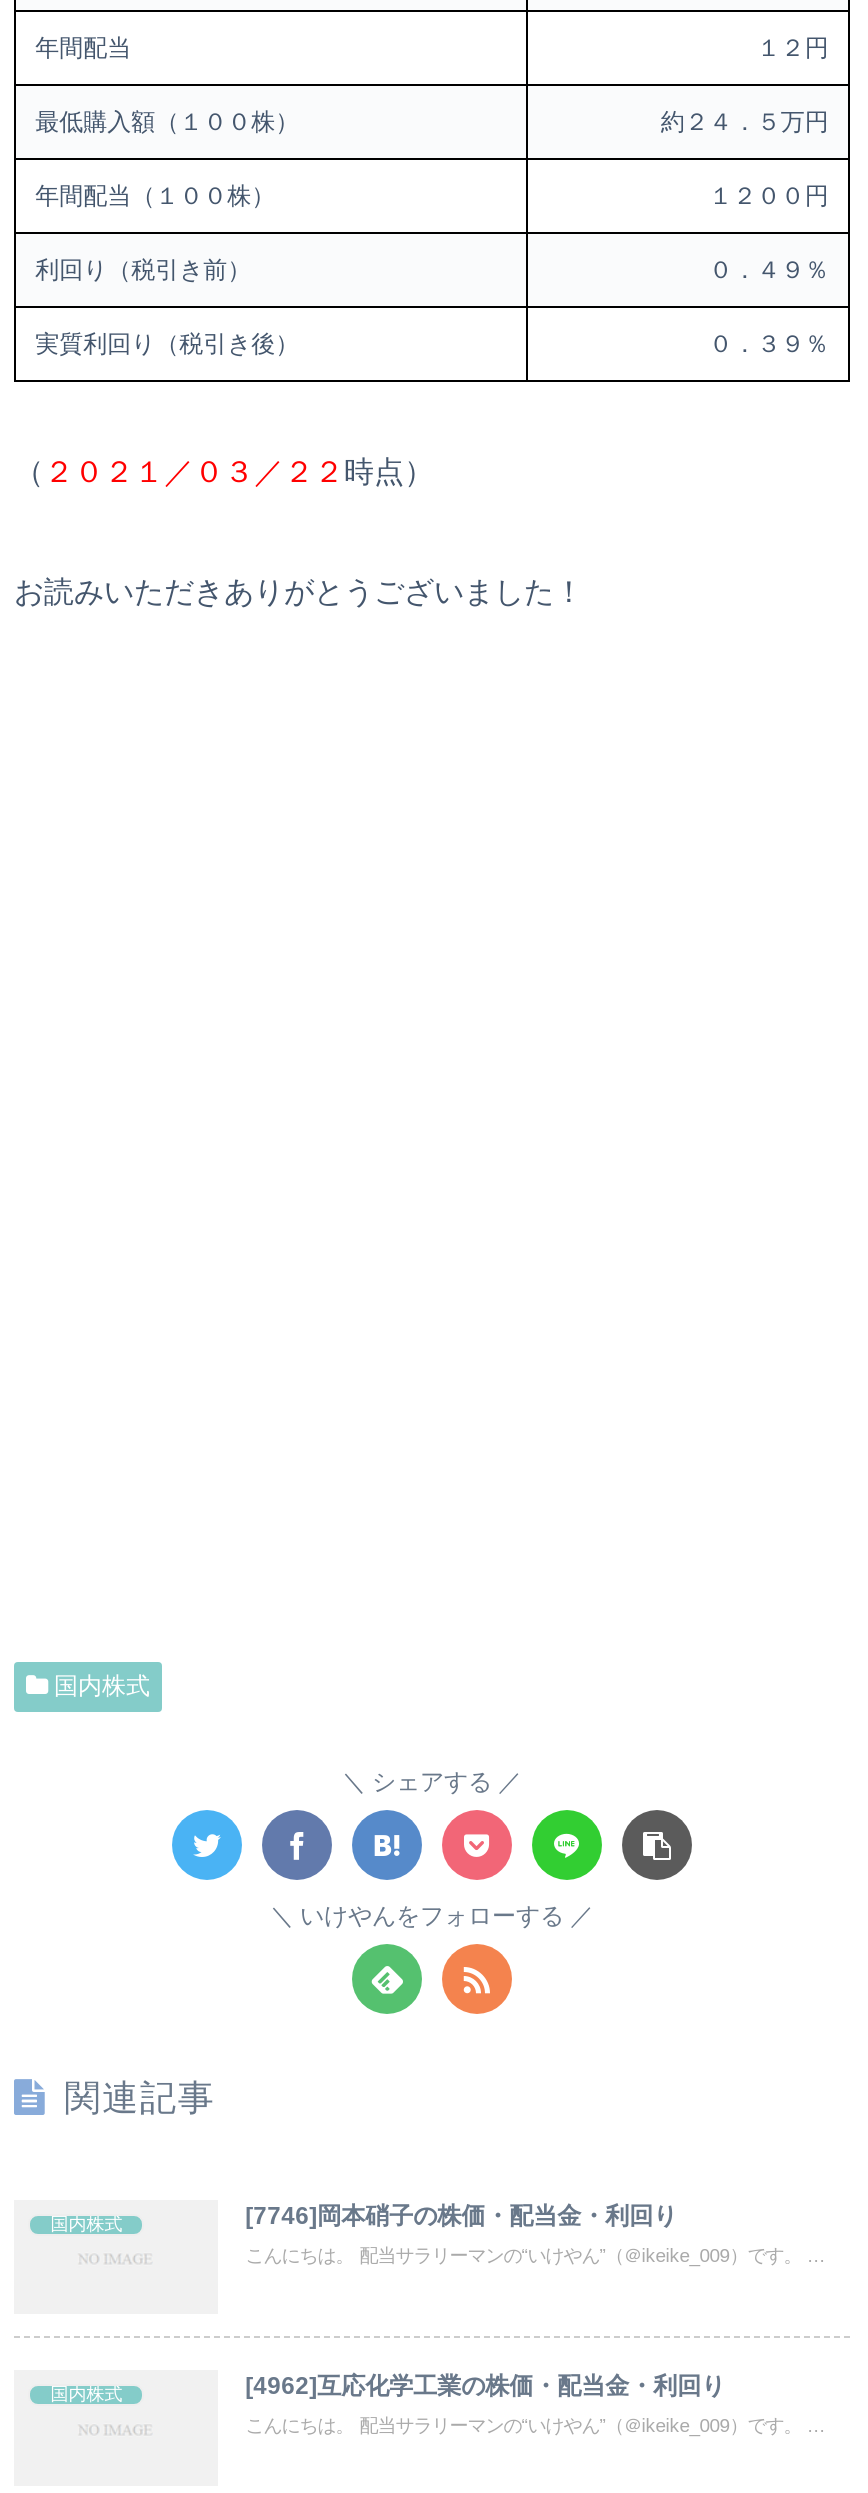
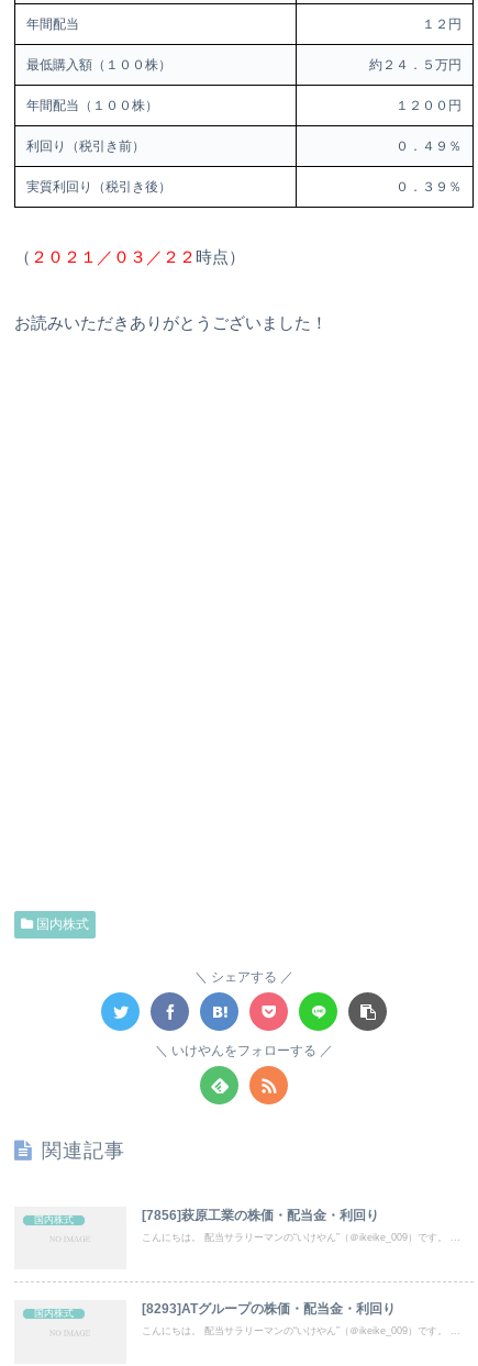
- [7746]岡本硝子の株価・配当金・利回り
+ [7856]萩原工業の株価・配当金・利回り

- [4962]互応化学工業の株価・配当金・利回り
+ [8293]ATグループの株価・配当金・利回り
